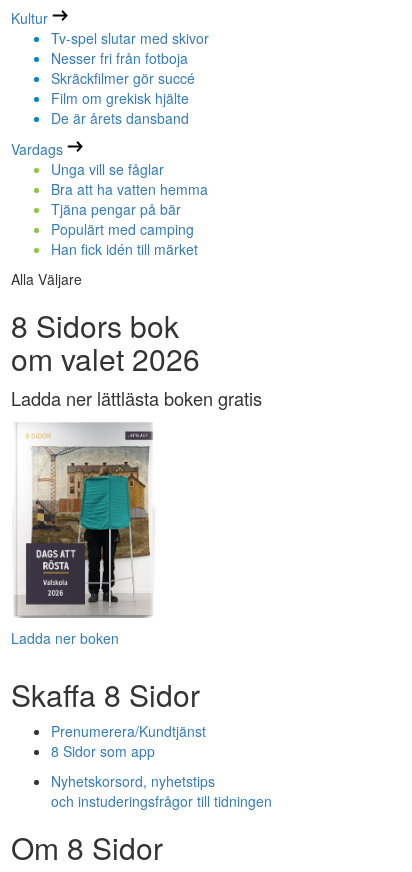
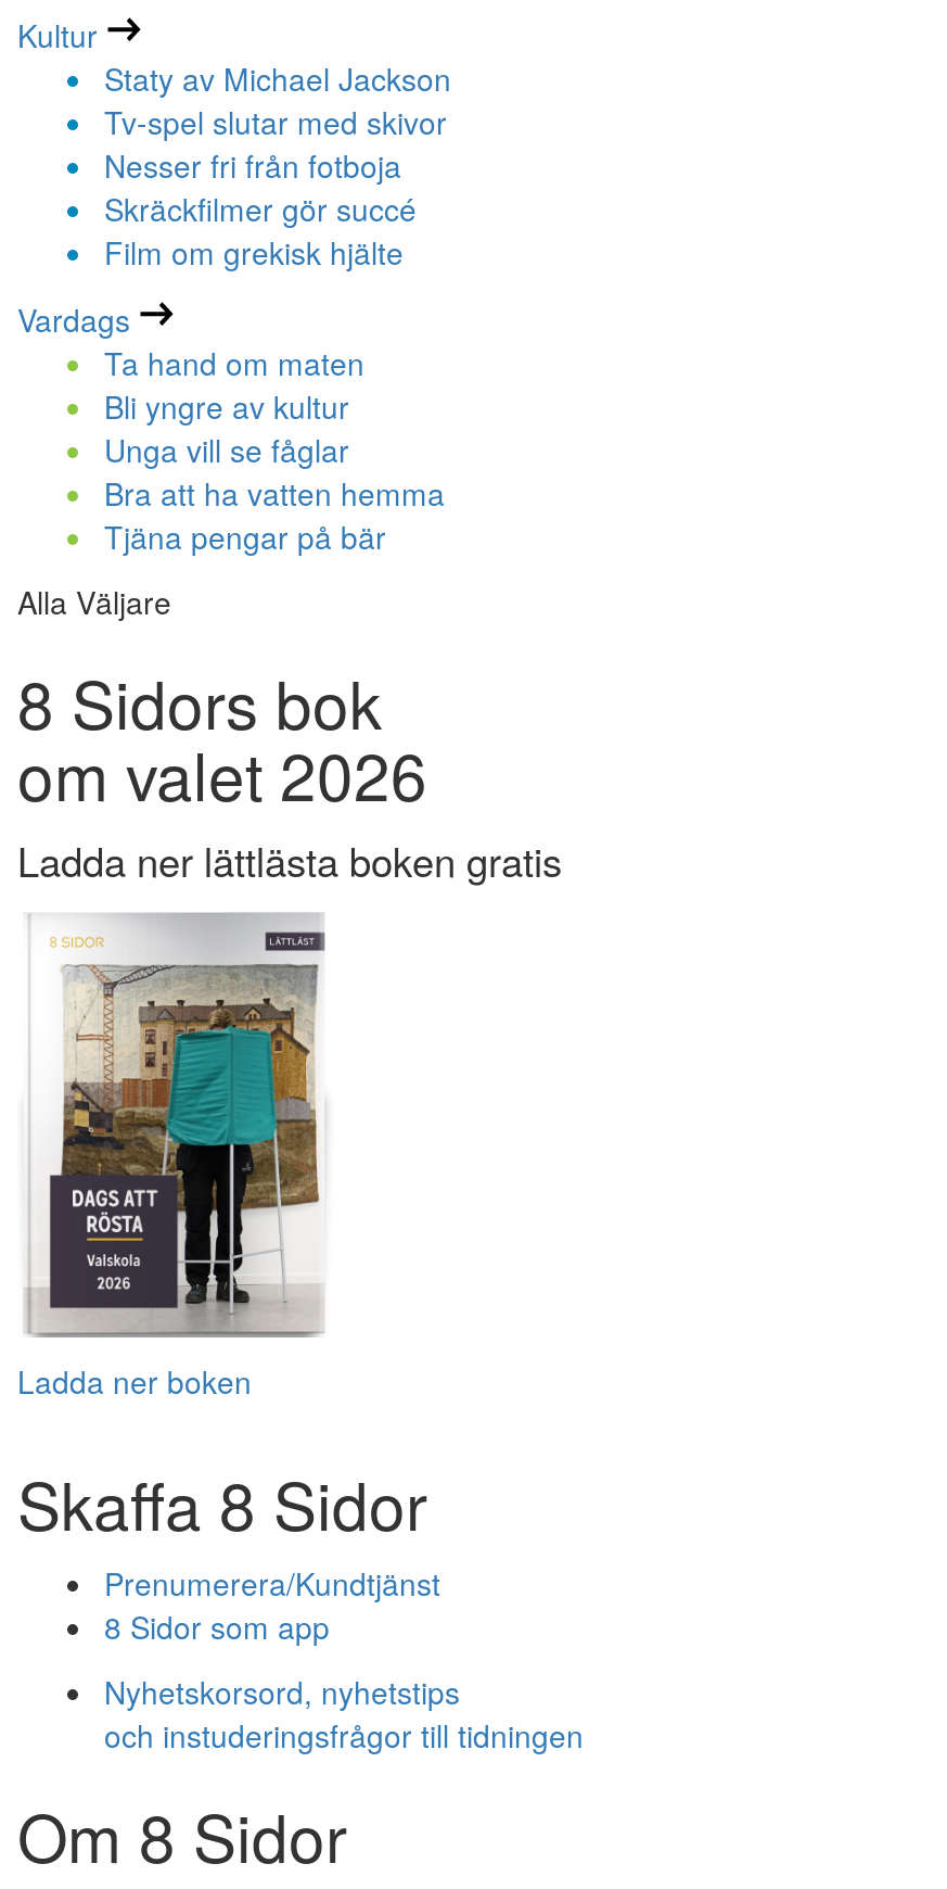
+ Staty av Michael Jackson

moved down: Tv-spel slutar med skivor | Nesser fri från fotboja | Skräckfilmer gör succé | Film om grekisk hjälte

- De är årets dansband

+ Ta hand om maten
+ Bli yngre av kultur

moved down: Unga vill se fåglar | Bra att ha vatten hemma | Tjäna pengar på bär

- Populärt med camping
- Han fick idén till märket
